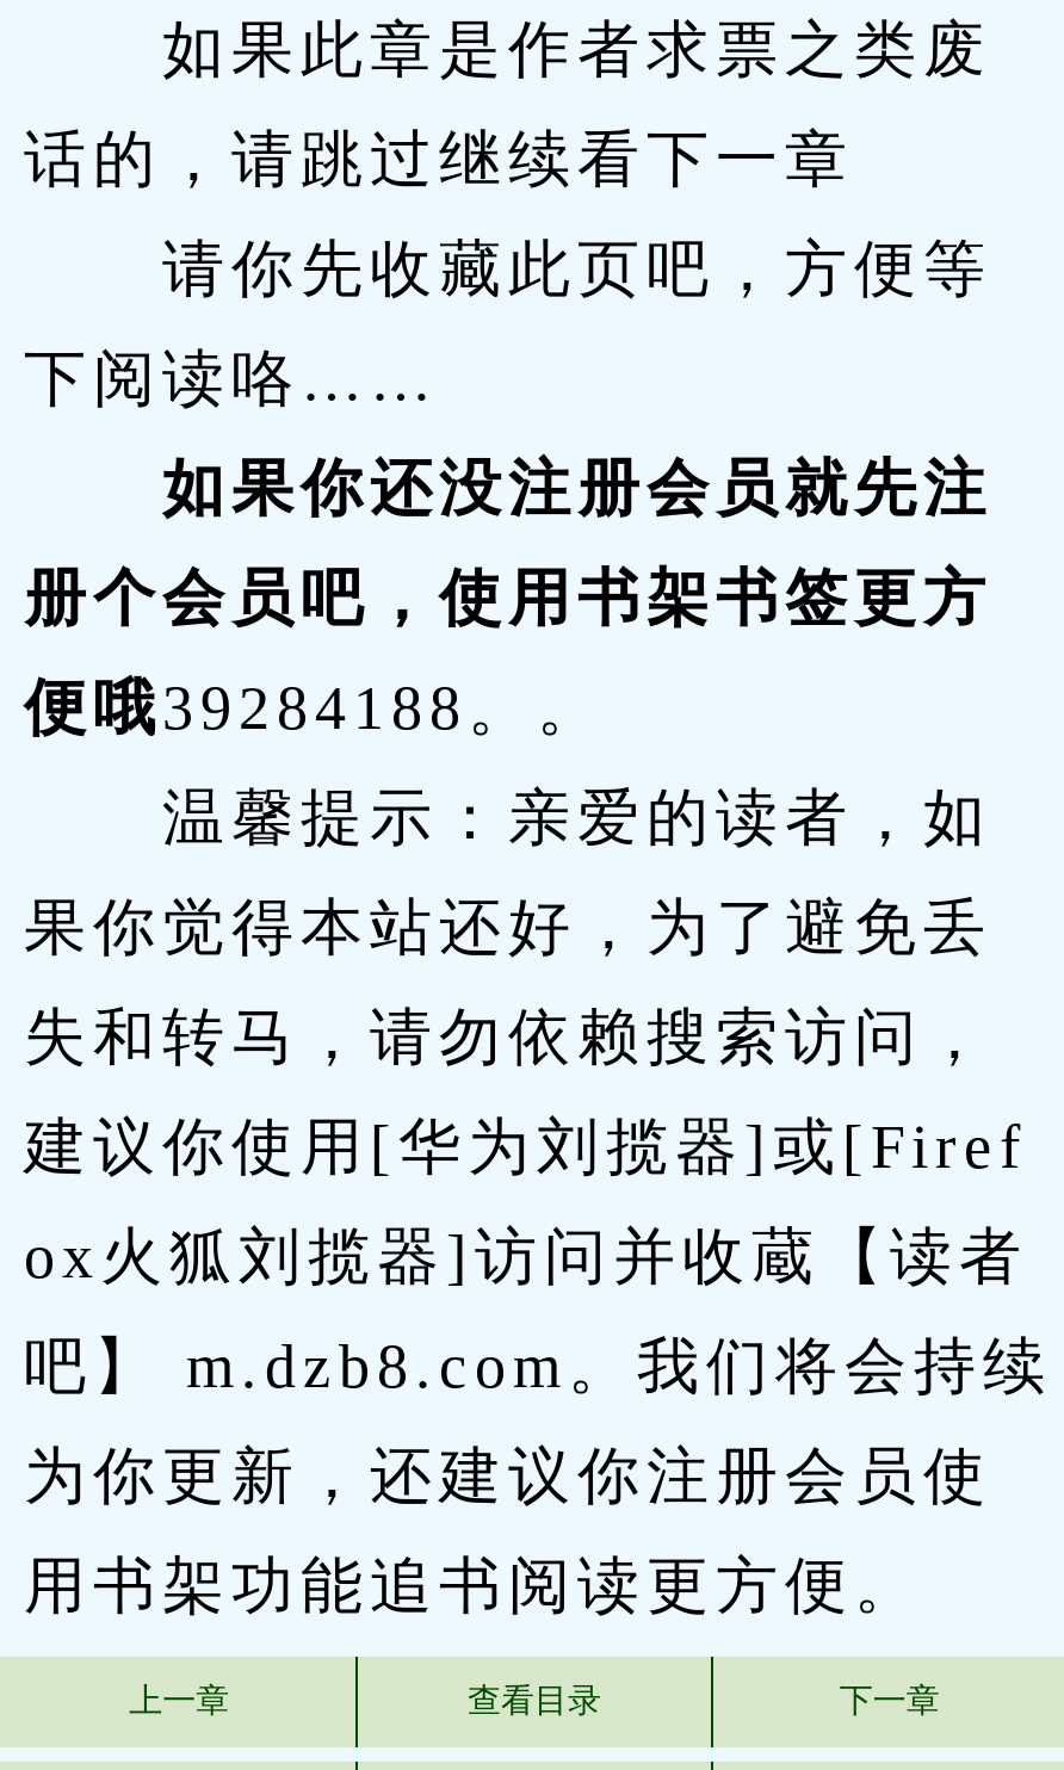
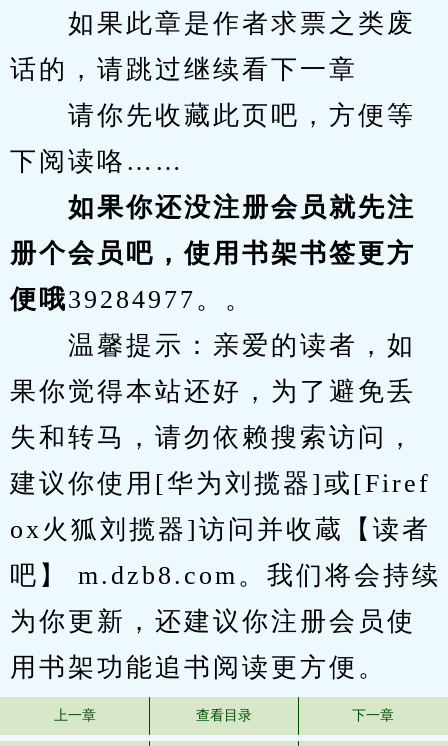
- 便哦39284188。。
+ 便哦39284977。。
